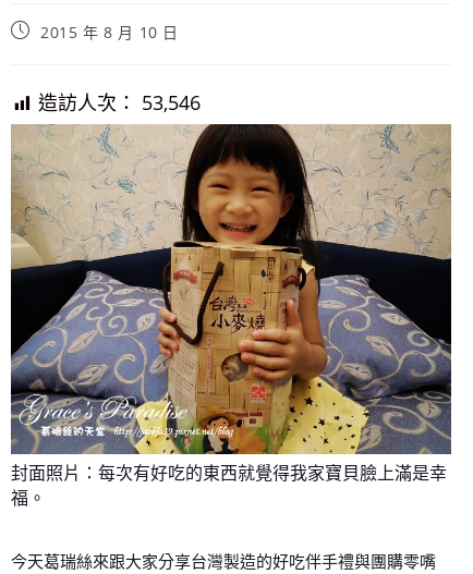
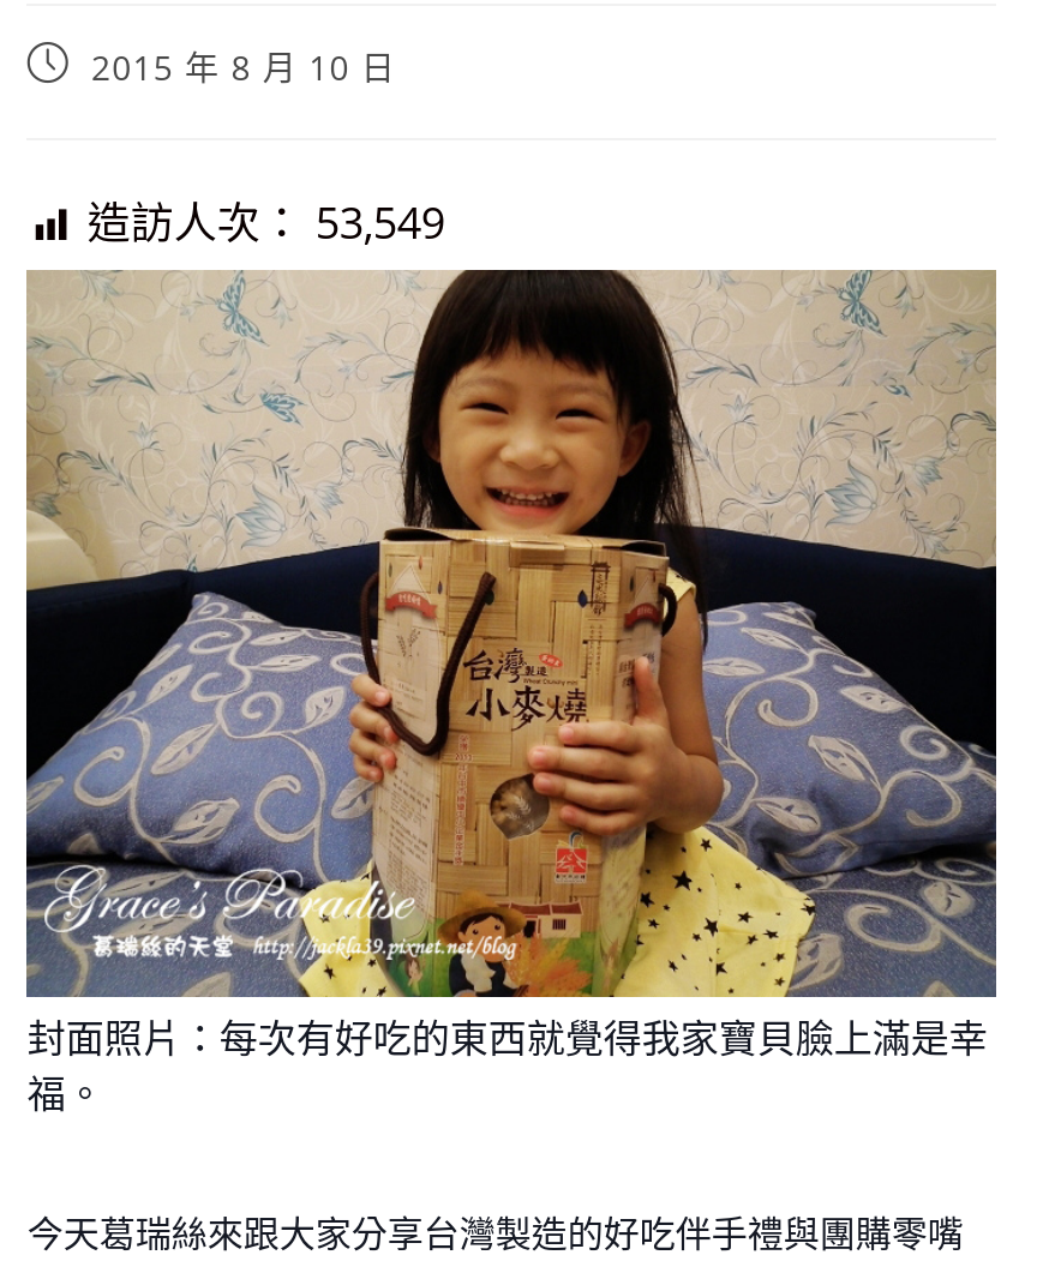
- 造訪人次： 53,546
+ 造訪人次： 53,549
